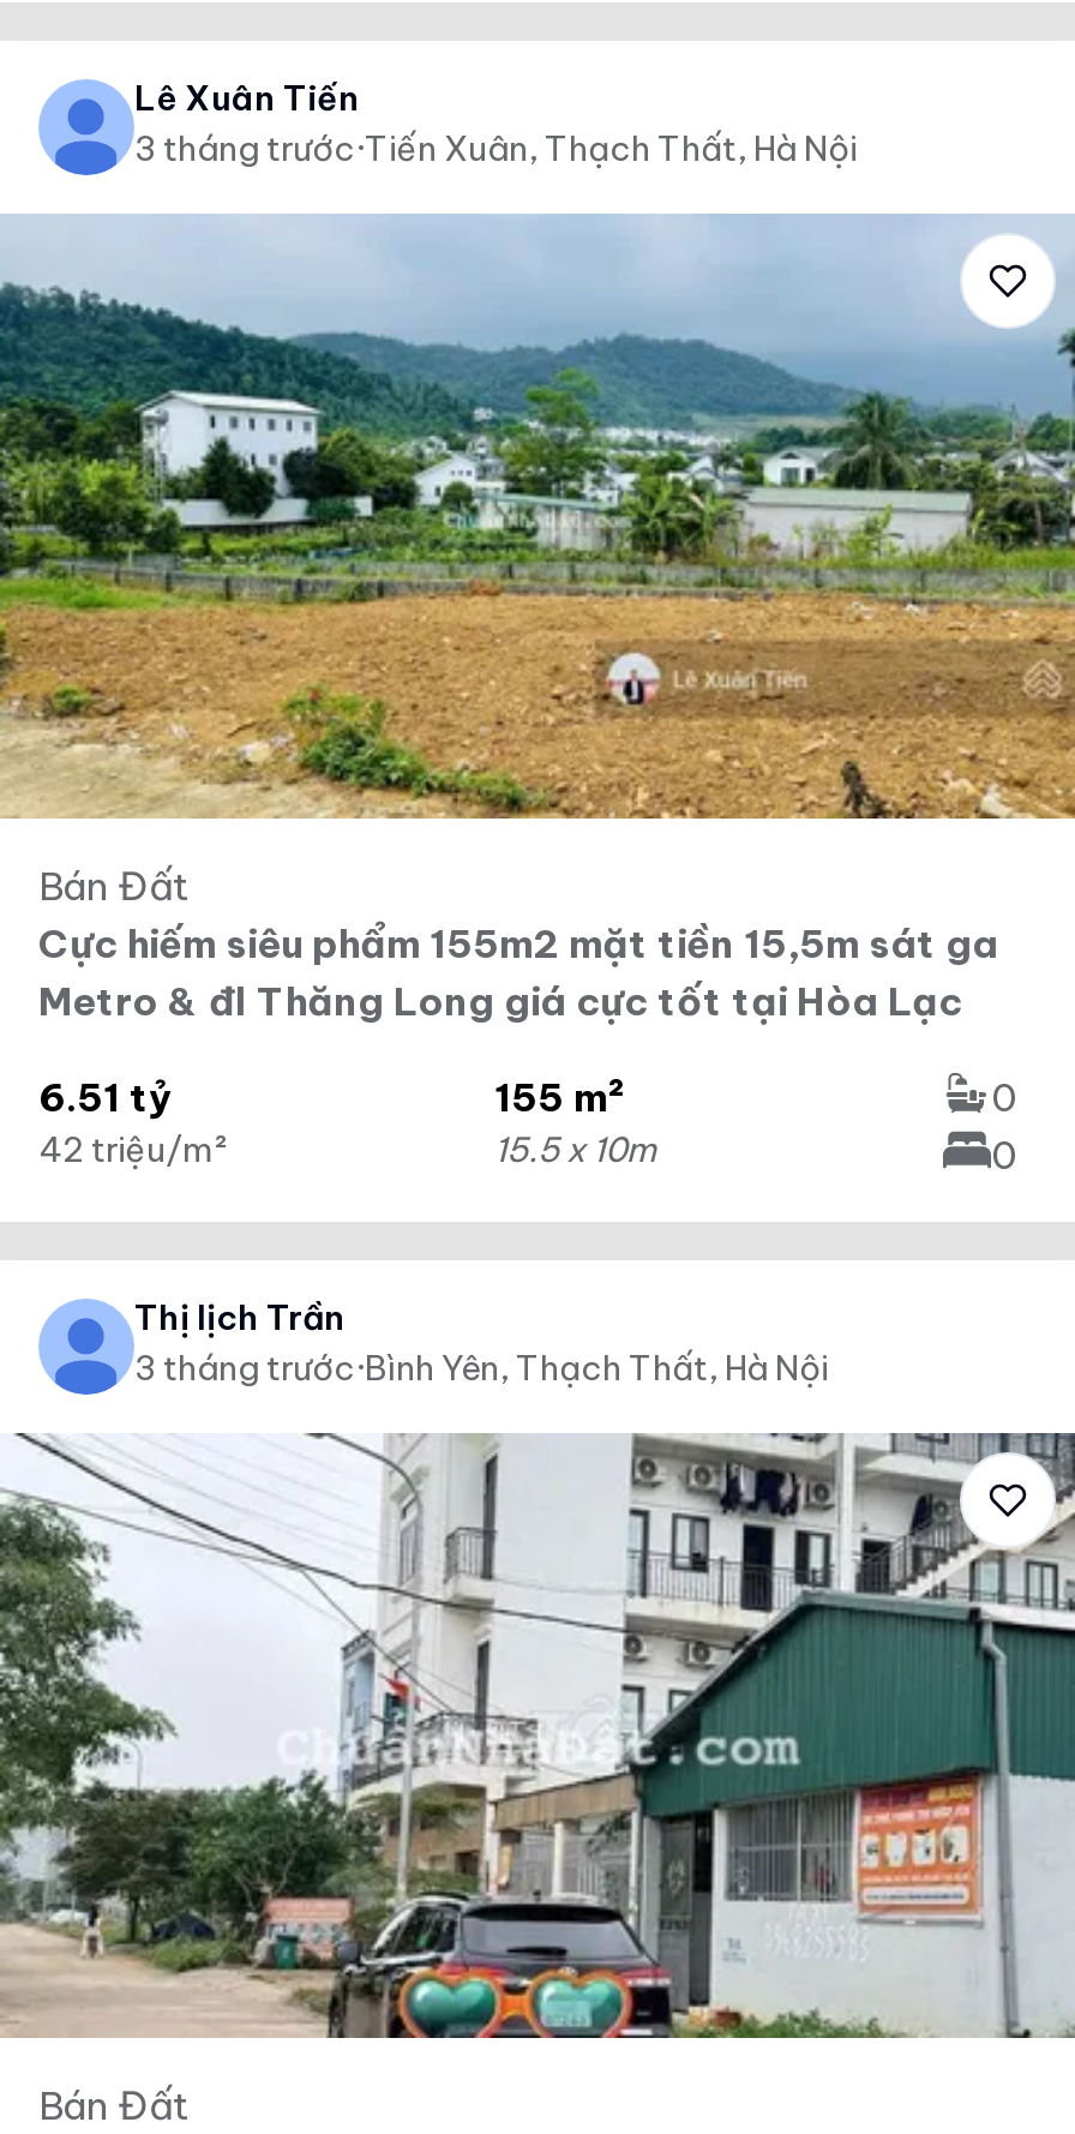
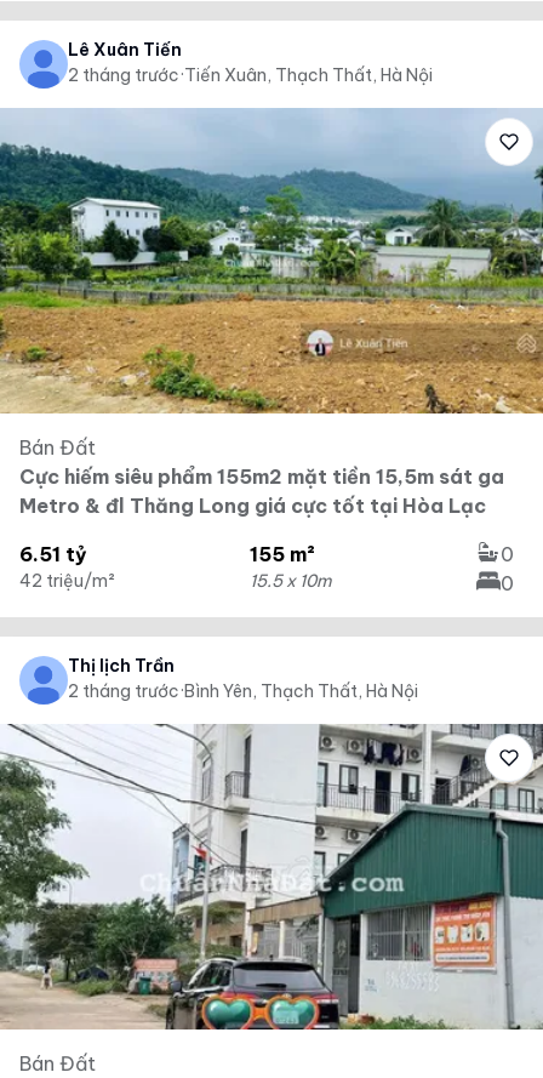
- 3 tháng trước·Tiến Xuân, Thạch Thất, Hà Nội
+ 2 tháng trước·Tiến Xuân, Thạch Thất, Hà Nội

- 3 tháng trước·Bình Yên, Thạch Thất, Hà Nội
+ 2 tháng trước·Bình Yên, Thạch Thất, Hà Nội
